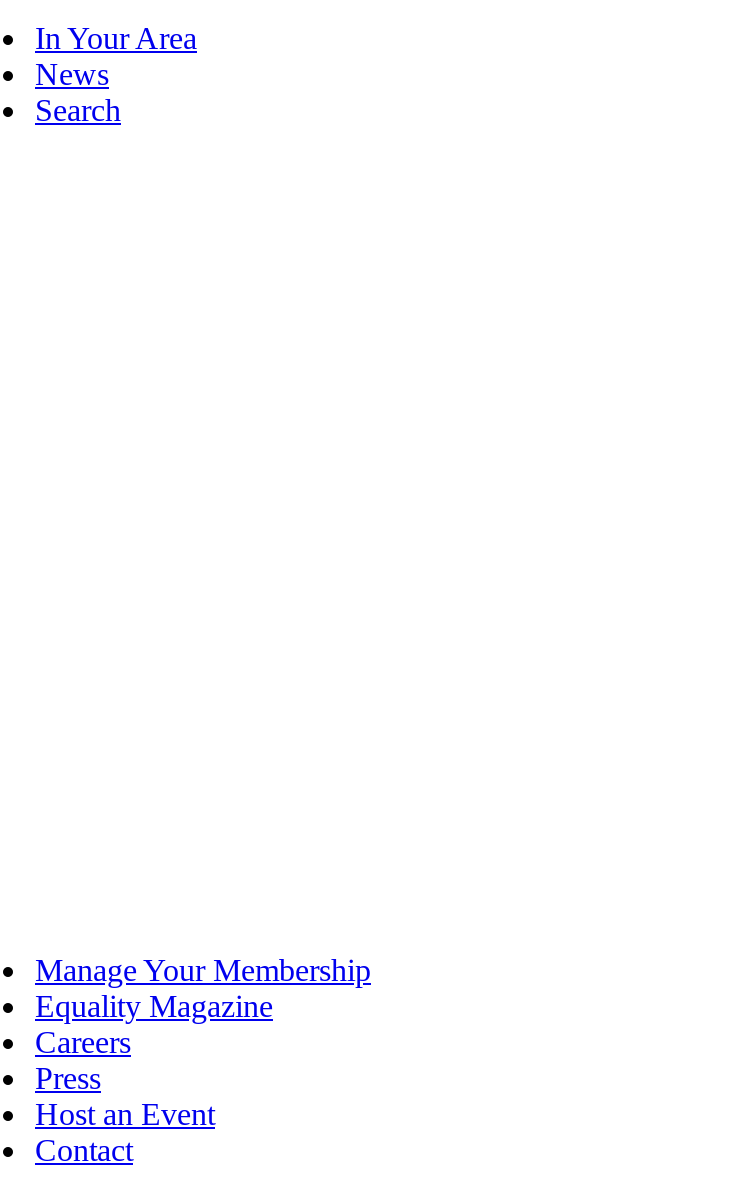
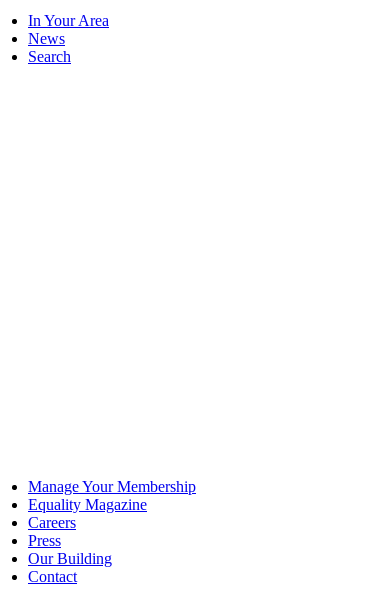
- Host an Event
+ Our Building
